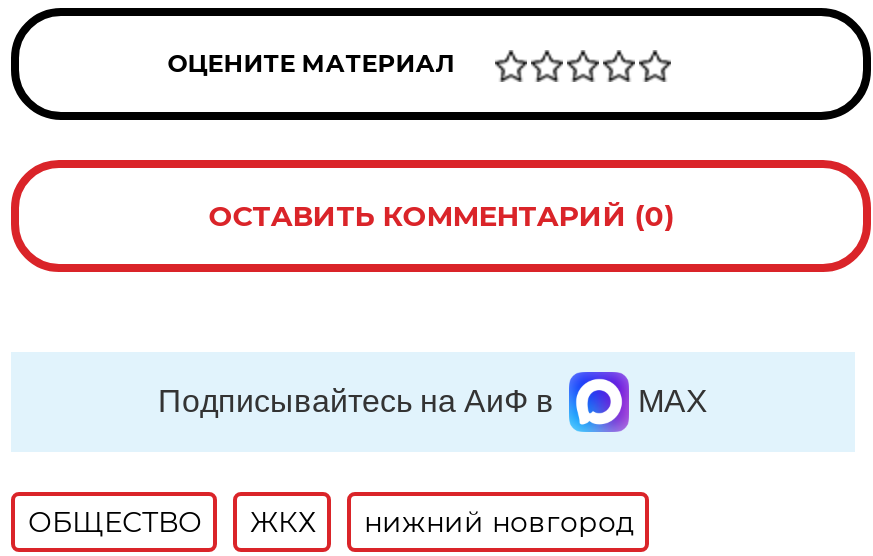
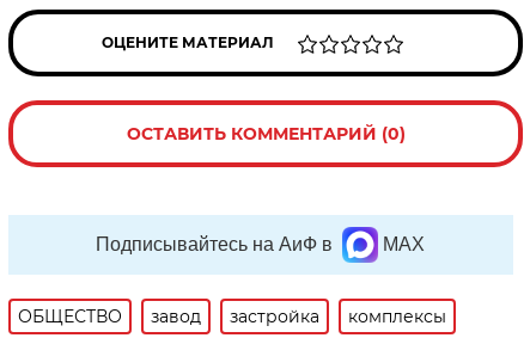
- ЖКХ
- нижний новгород
+ завод
+ застройка
+ комплексы
